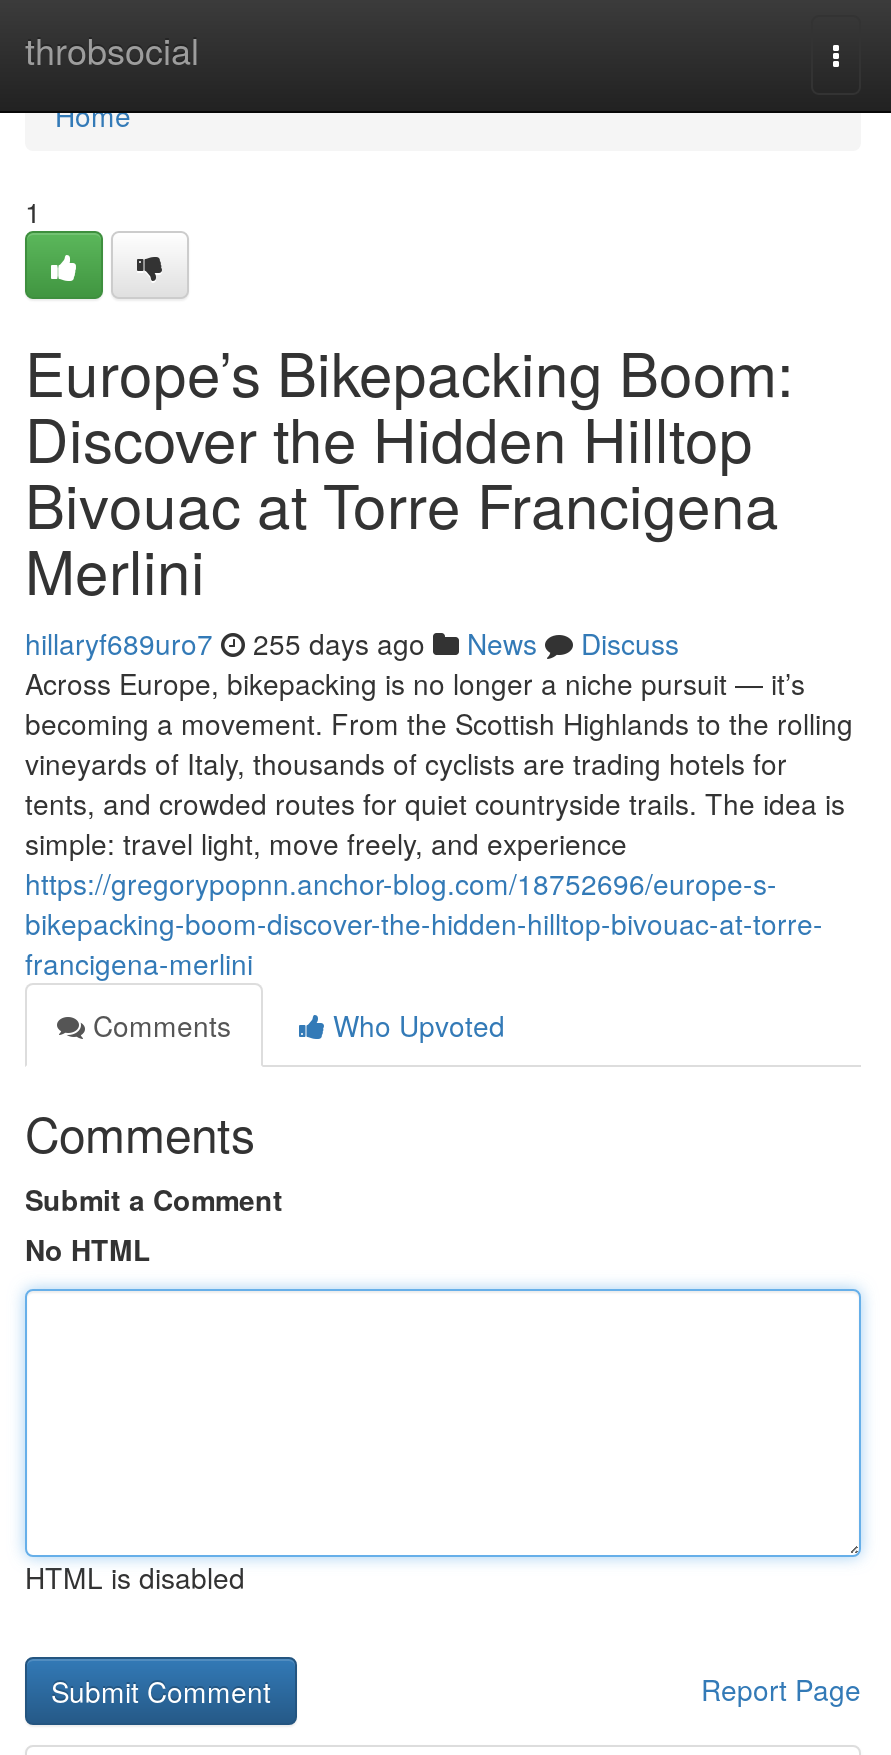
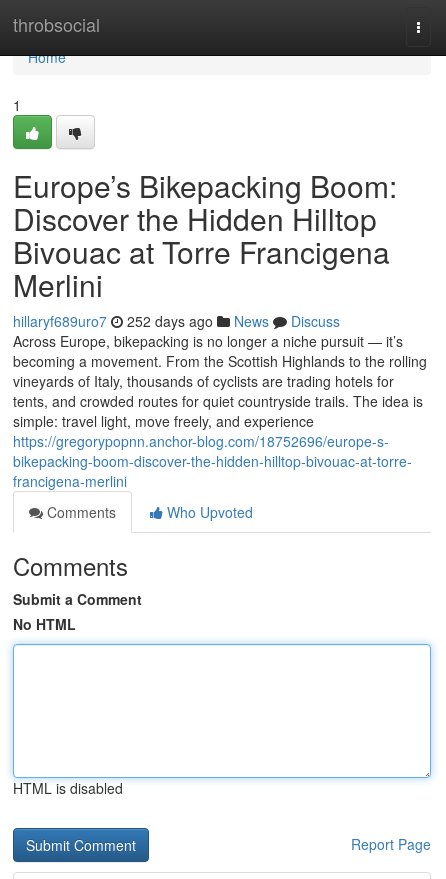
- hillaryf689uro7 255 days ago News Discuss
+ hillaryf689uro7 252 days ago News Discuss
